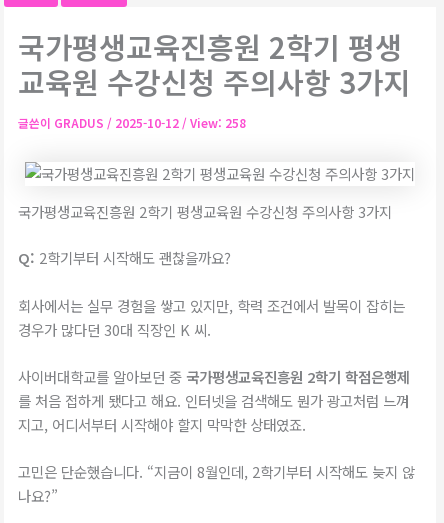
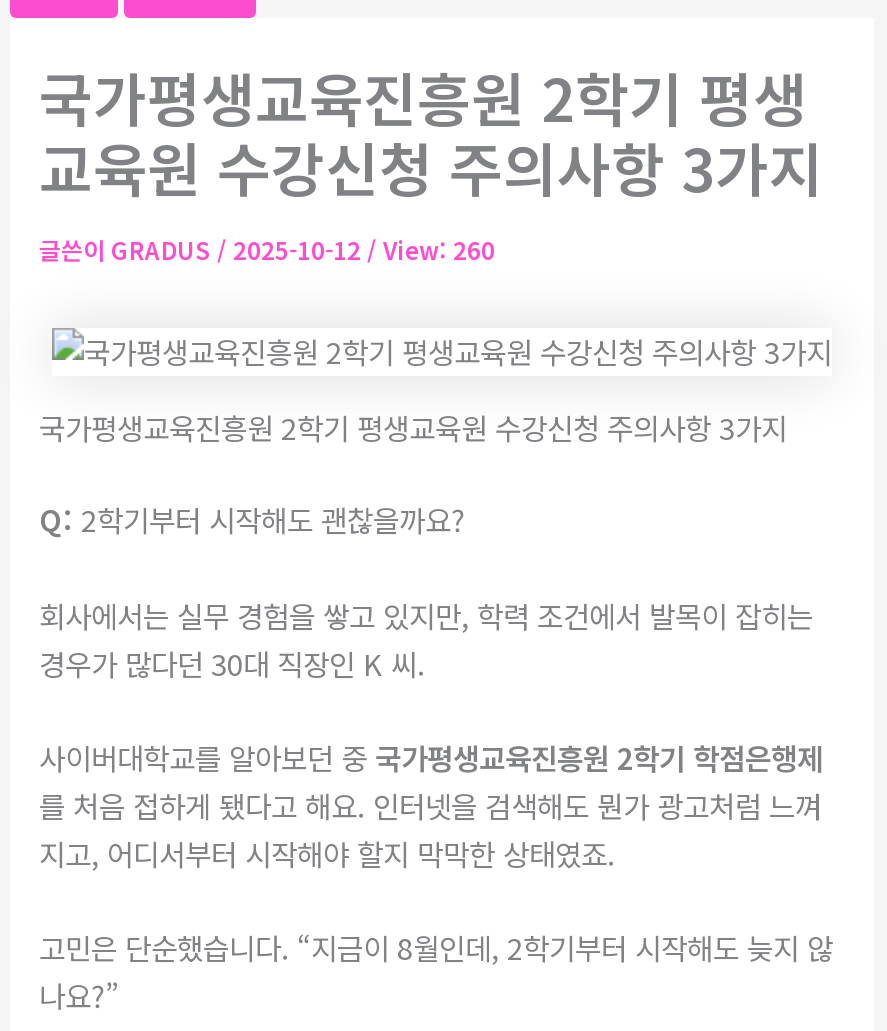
- 글쓴이 GRADUS / 2025-10-12 / View: 258
+ 글쓴이 GRADUS / 2025-10-12 / View: 260
